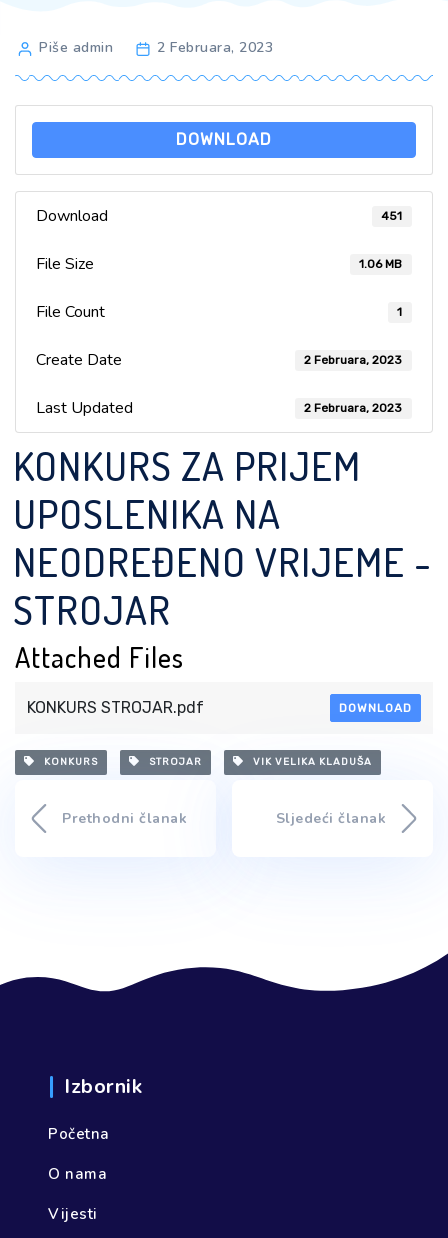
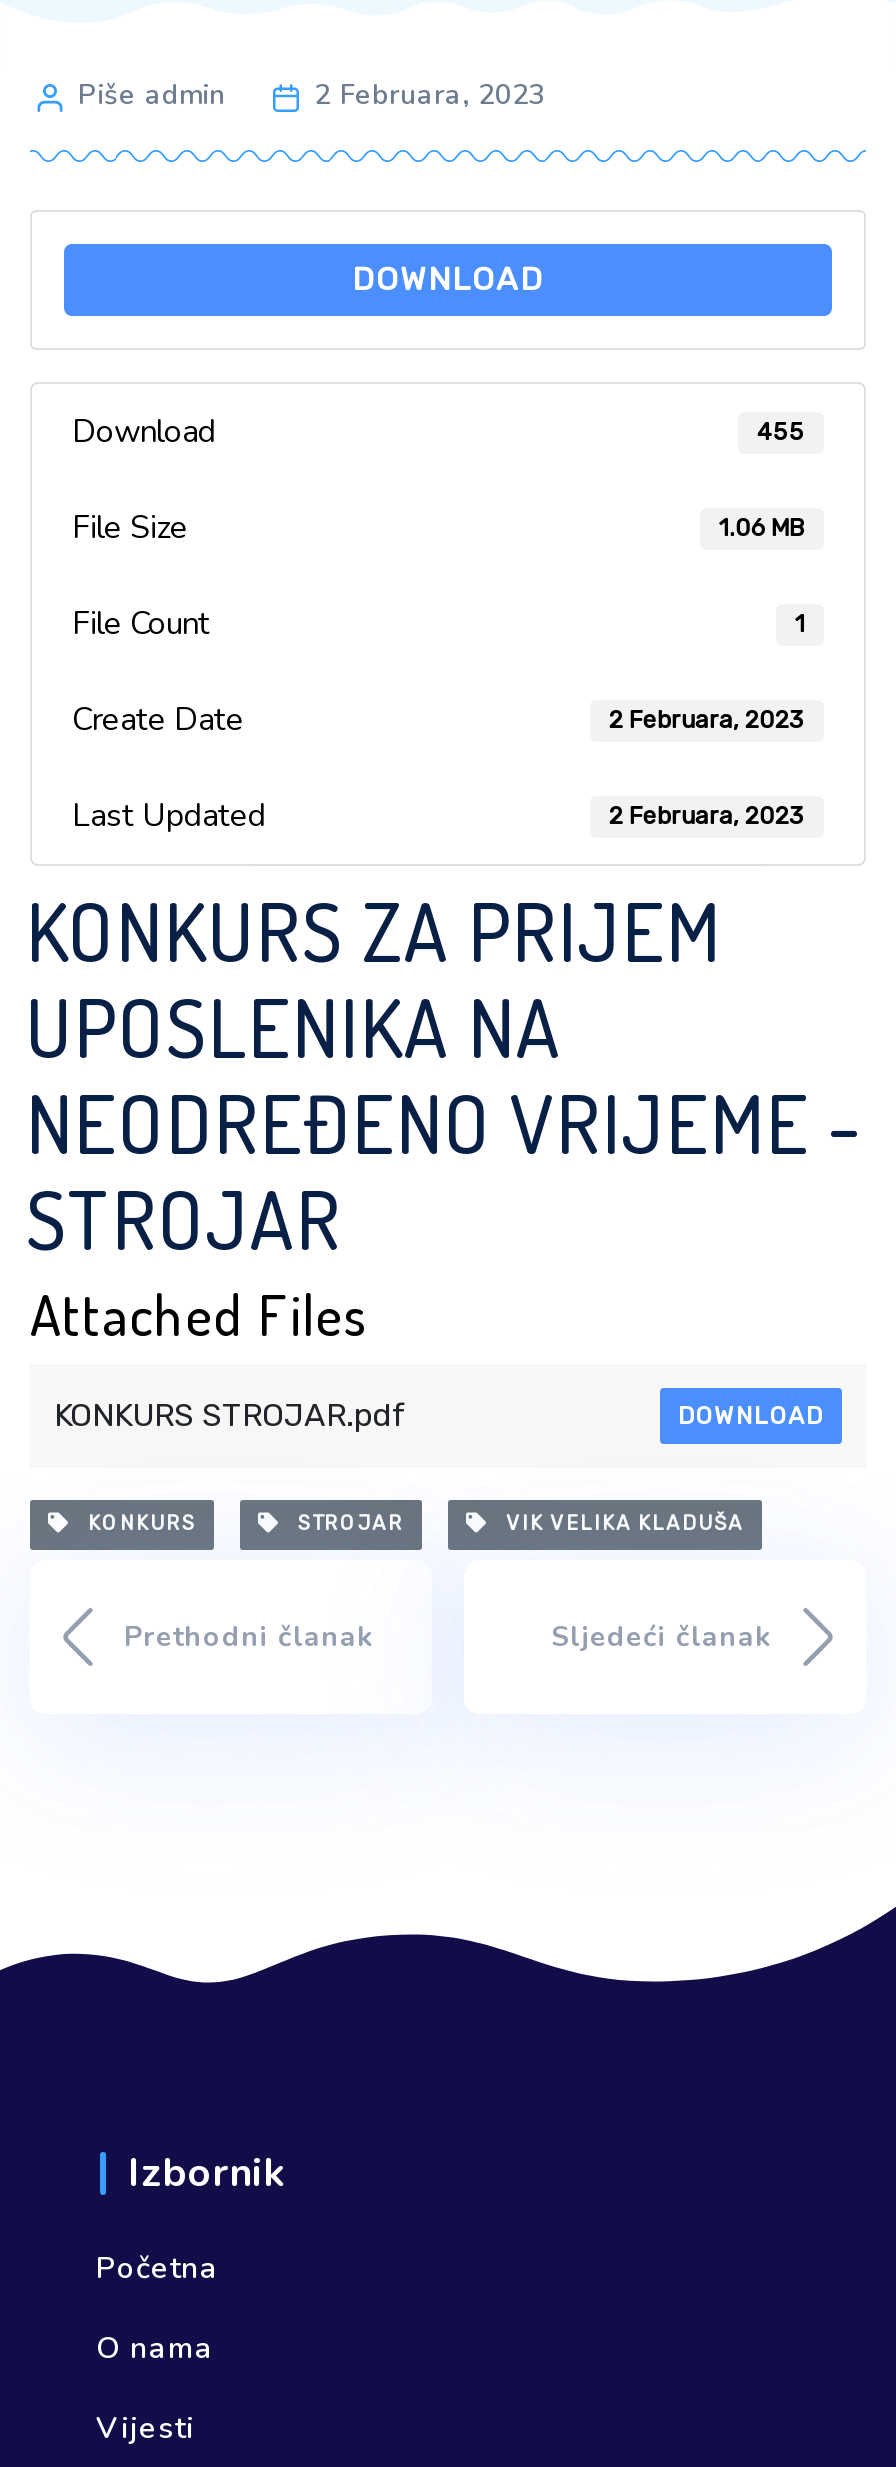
- 451
+ 455
